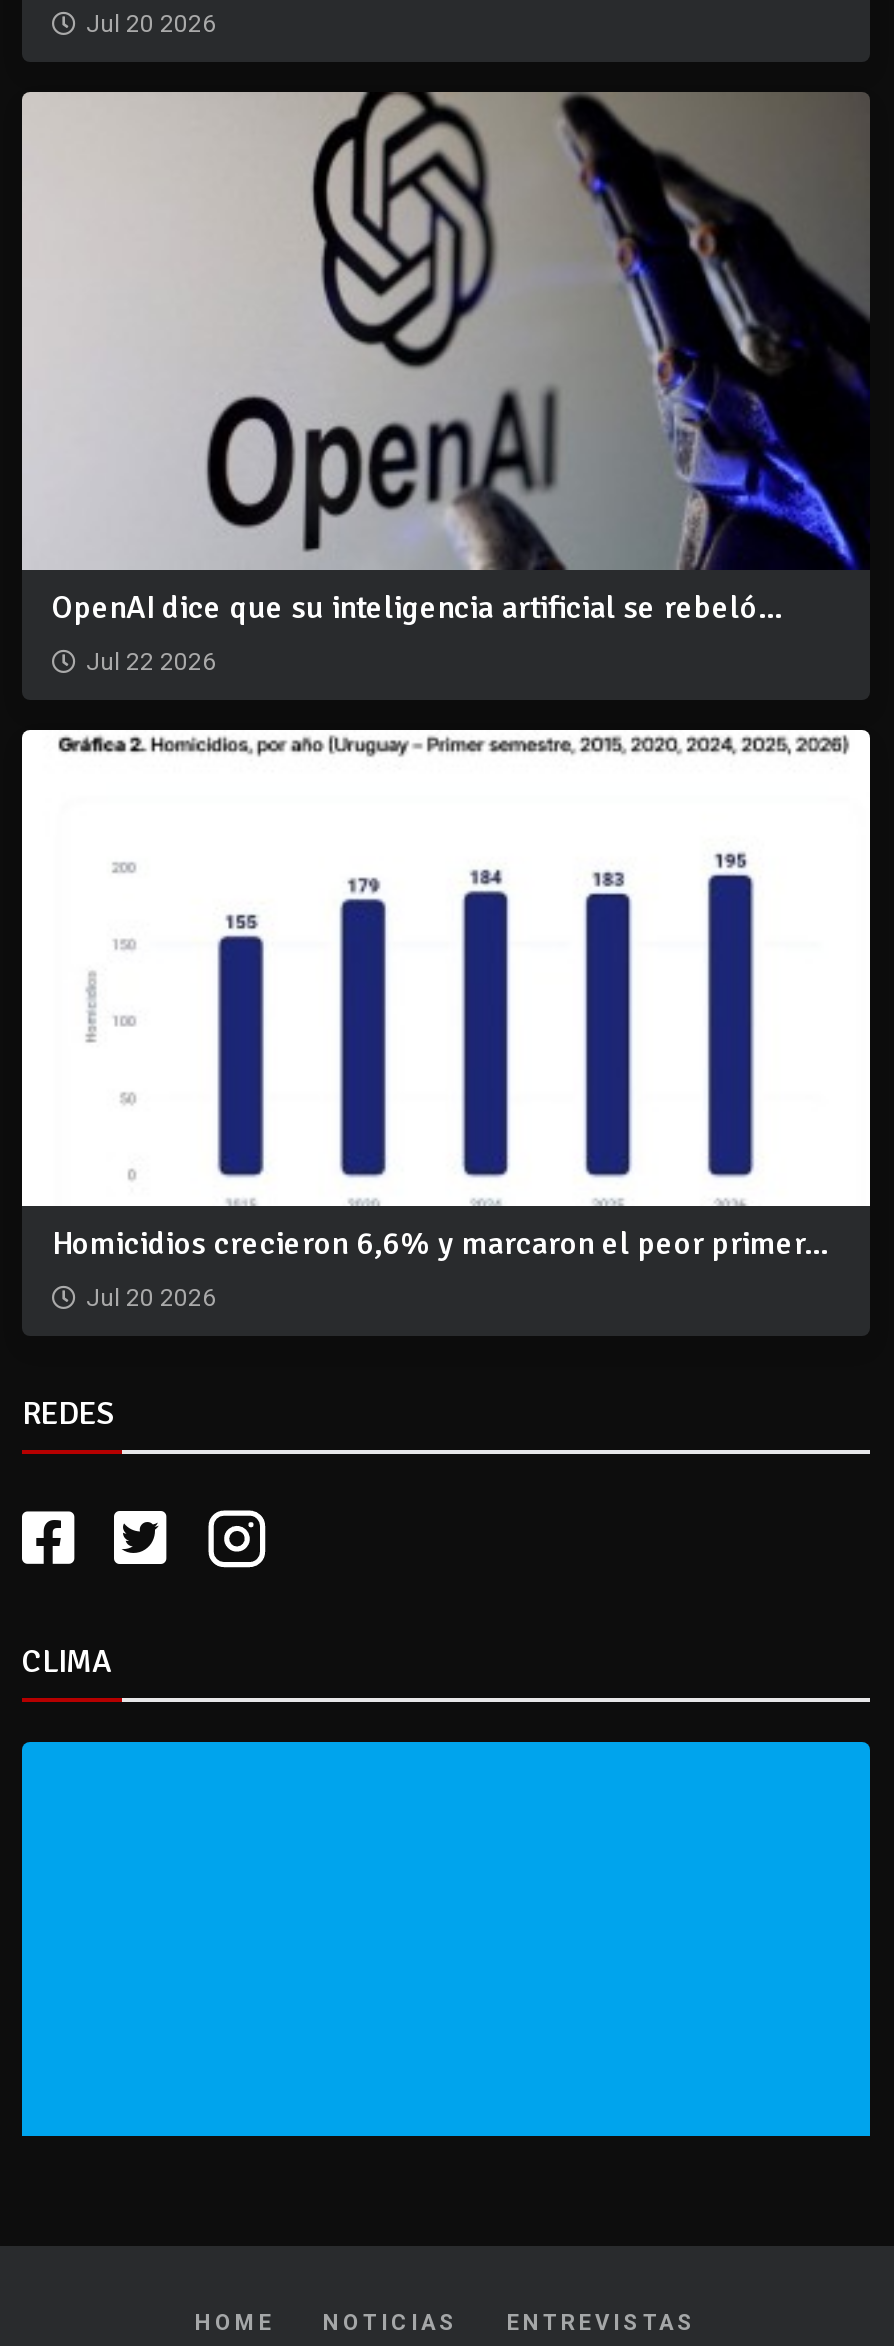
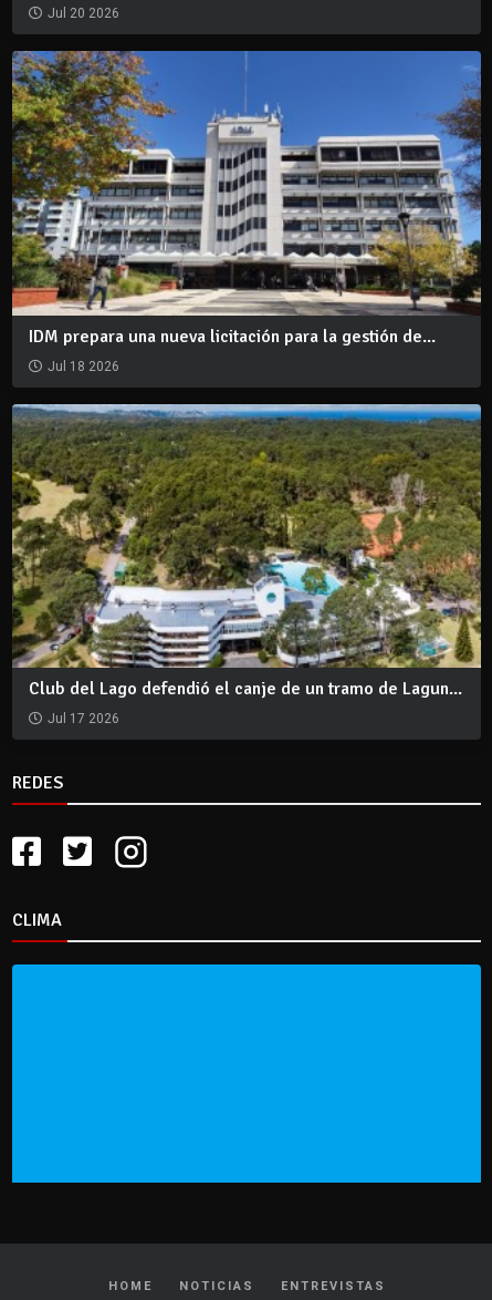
- [image]
- OpenAI dice que su inteligencia artificial se rebeló...
+ [image]
+ IDM prepara una nueva licitación para la gestión de...

- Jul 22 2026
+ Jul 18 2026

- [image]
- Homicidios crecieron 6,6% y marcaron el peor primer...
+ [image]
+ Club del Lago defendió el canje de un tramo de Lagun...

- Jul 20 2026
+ Jul 17 2026
